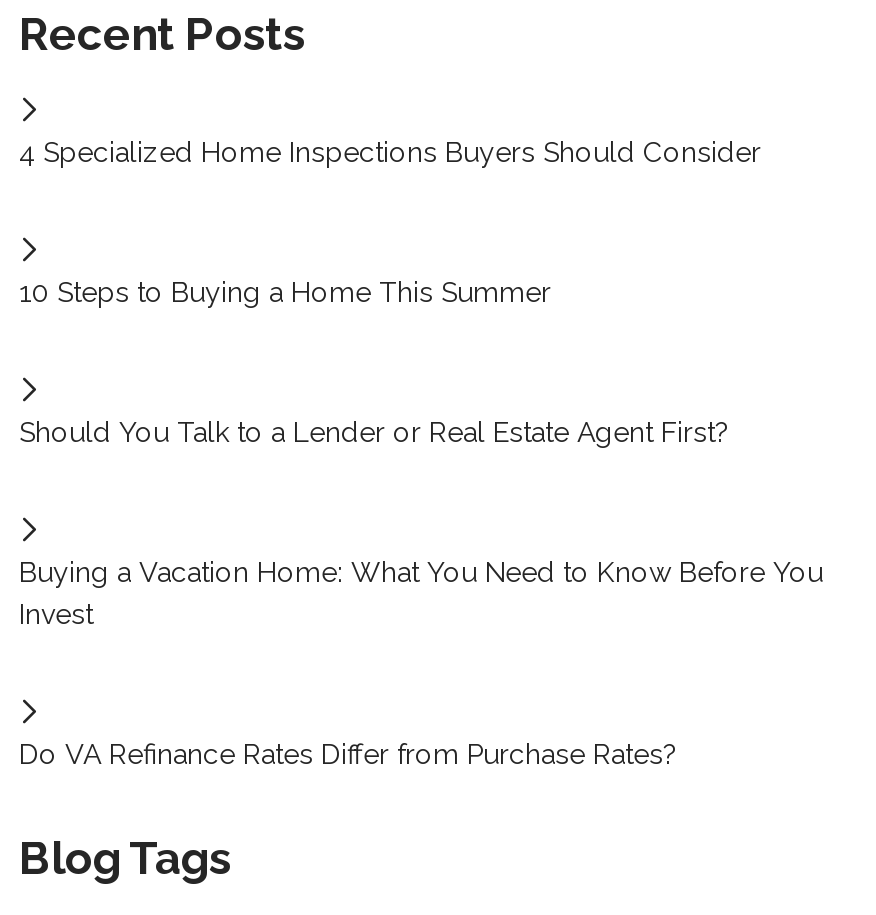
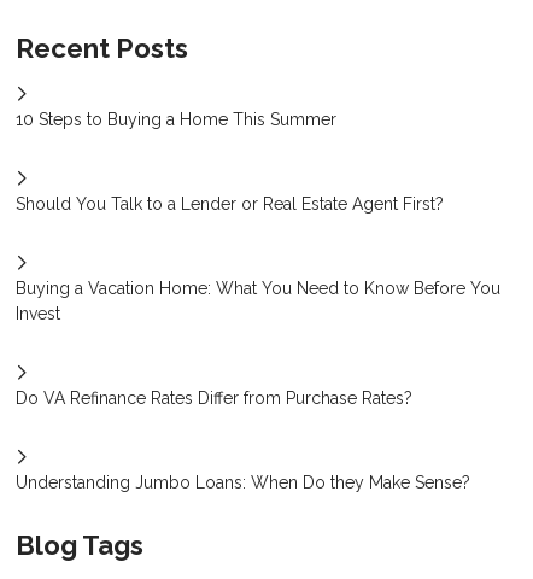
- 4 Specialized Home Inspections Buyers Should Consider

moved up: 10 Steps to Buying a Home This Summer | Should You Talk to a Lender or Real Estate Agent First? | Buying a Vacation Home: What You Need to Know Before You | Invest | Do VA Refinance Rates Differ from Purchase Rates?

+ Understanding Jumbo Loans: When Do they Make Sense?
